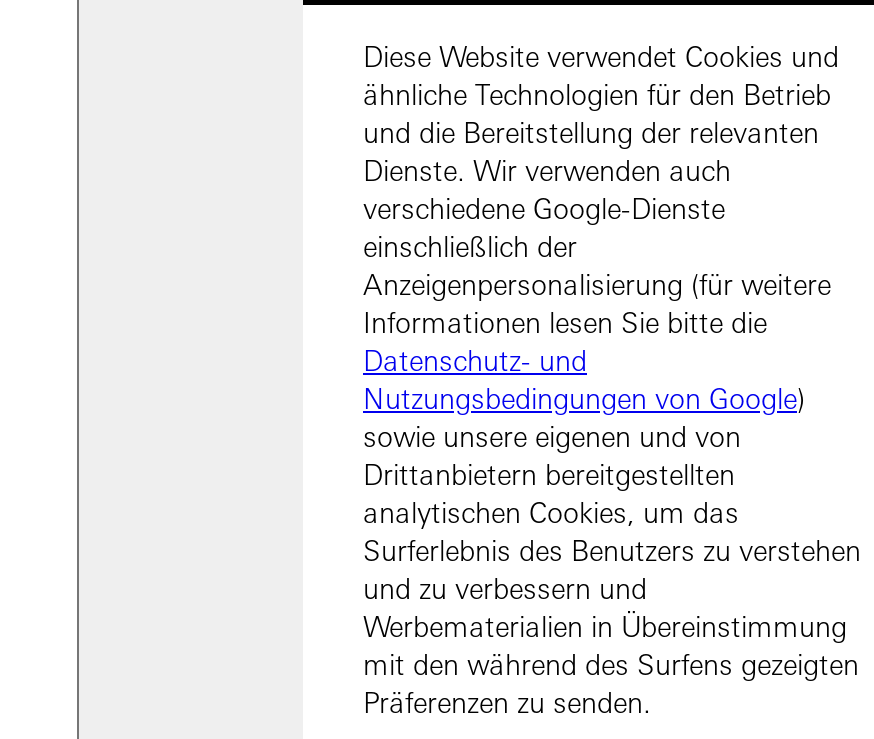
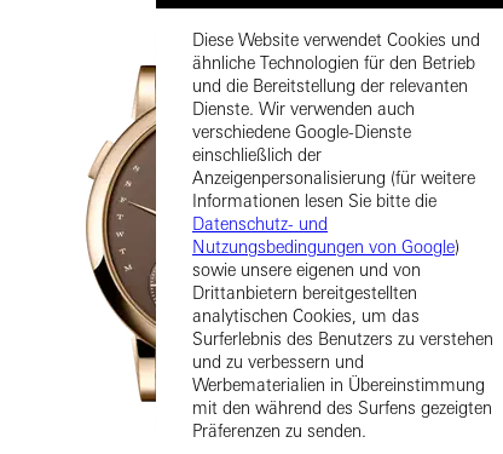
+ [image]
